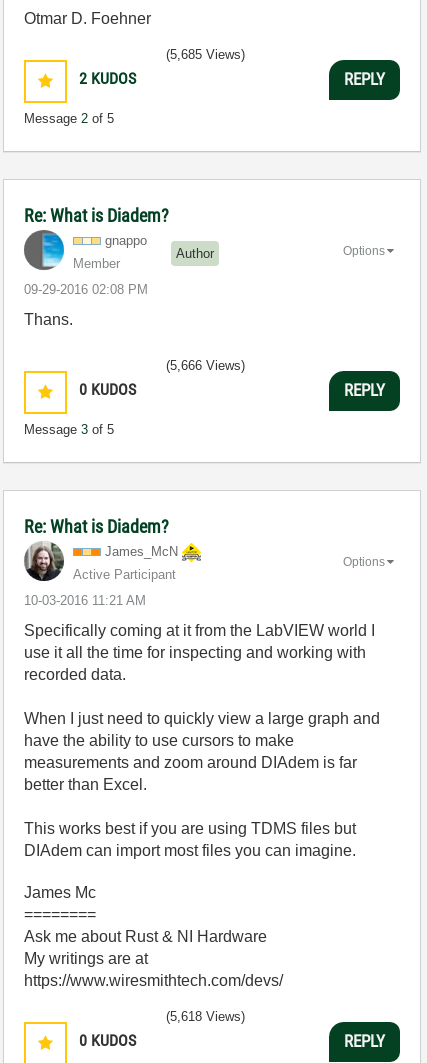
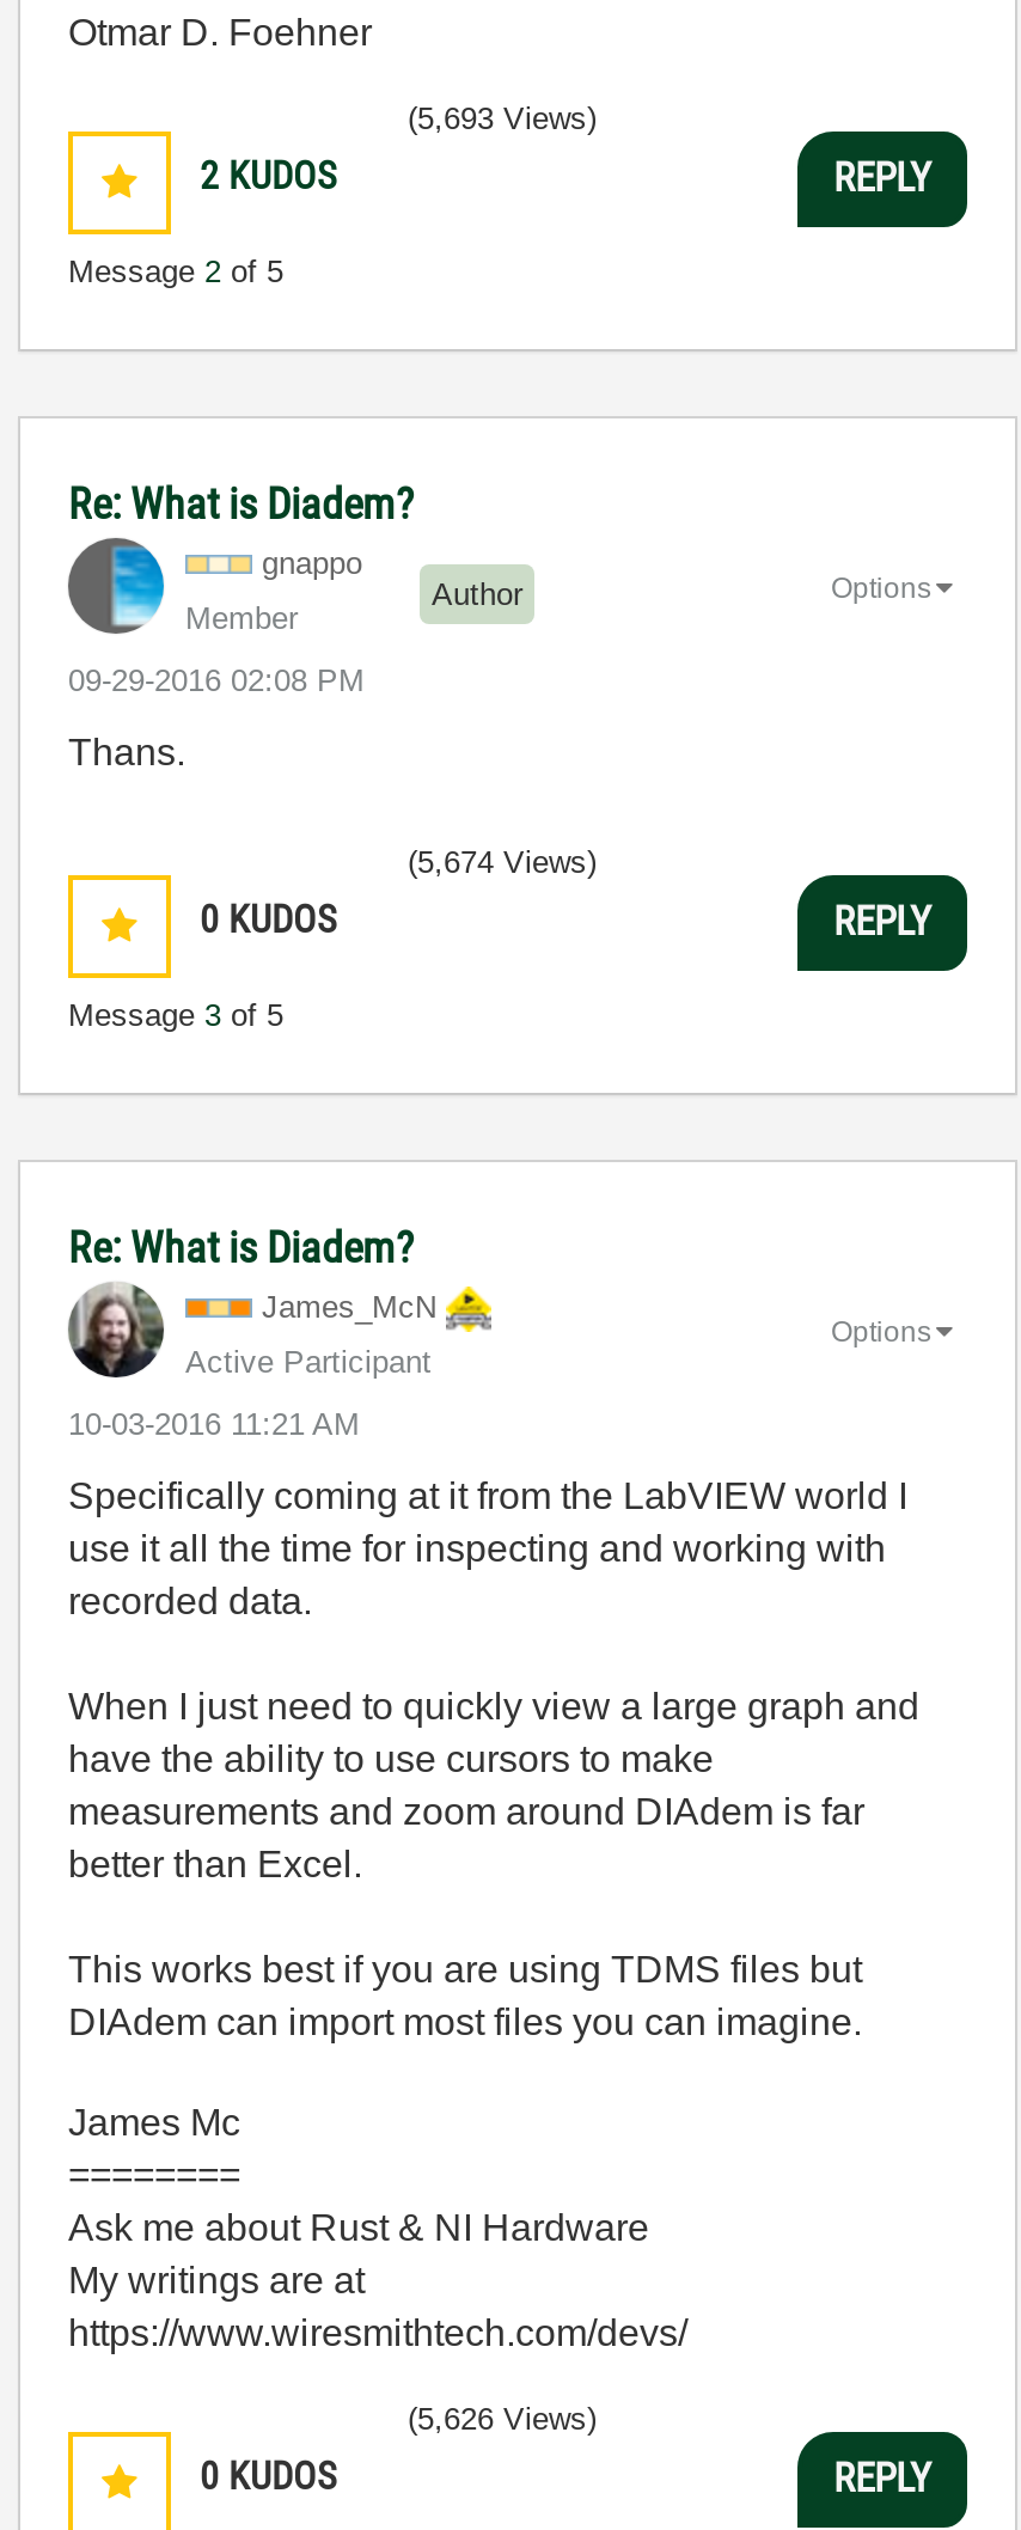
- (5,685 Views)
+ (5,693 Views)

- (5,666 Views)
+ (5,674 Views)

- (5,618 Views)
+ (5,626 Views)
